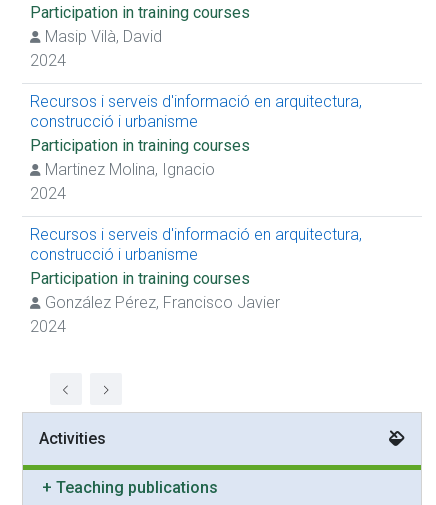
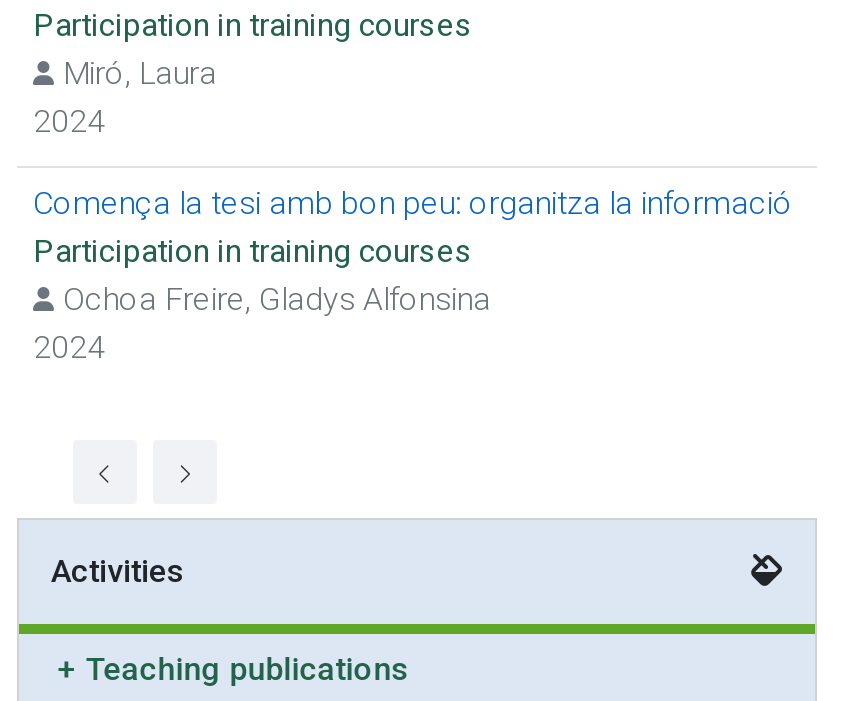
- Masip Vilà, David
+ Miró, Laura

- Recursos i serveis d'informació en arquitectura,
- construcció i urbanisme
+ Comença la tesi amb bon peu: organitza la informació

- Martinez Molina, Ignacio
- 2024
- Recursos i serveis d'informació en arquitectura,
- construcció i urbanisme
- Participation in training courses
- González Pérez, Francisco Javier
+ Ochoa Freire, Gladys Alfonsina
